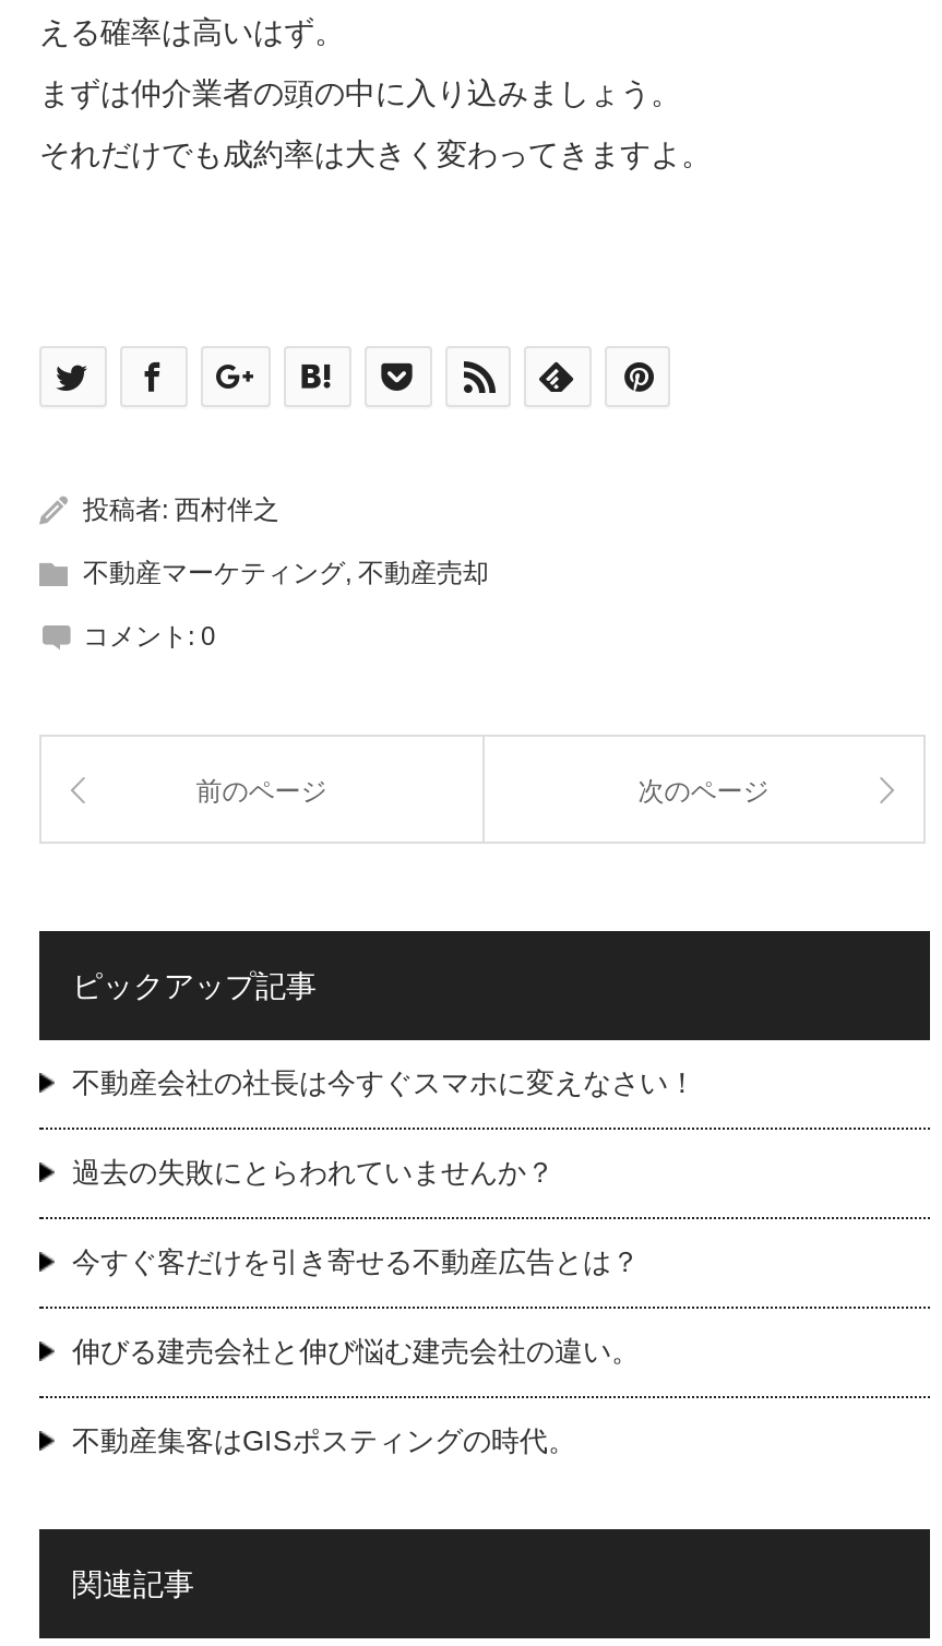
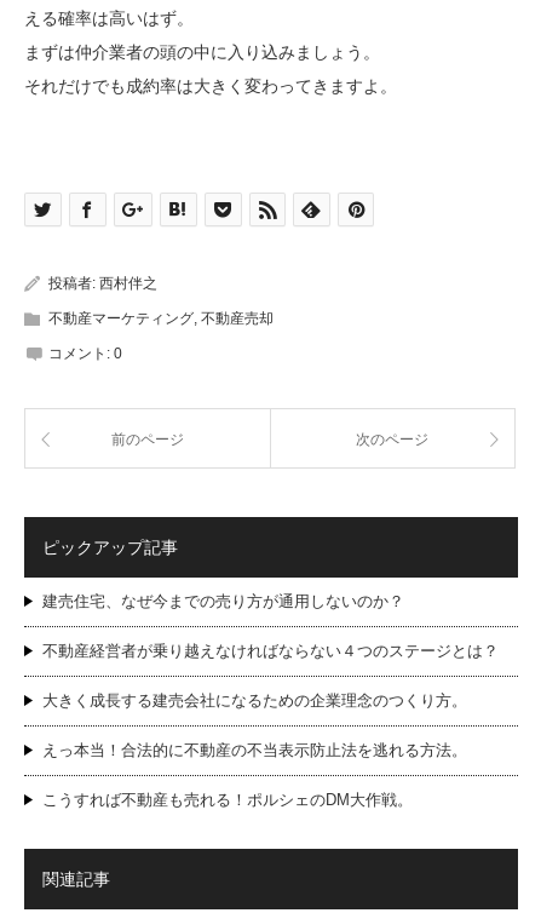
- 不動産会社の社長は今すぐスマホに変えなさい！
+ 建売住宅、なぜ今までの売り方が通用しないのか？

- 過去の失敗にとらわれていませんか？
+ 不動産経営者が乗り越えなければならない４つのステージとは？

- 今すぐ客だけを引き寄せる不動産広告とは？
+ 大きく成長する建売会社になるための企業理念のつくり方。

- 伸びる建売会社と伸び悩む建売会社の違い。
+ えっ本当！合法的に不動産の不当表示防止法を逃れる方法。

- 不動産集客はGISポスティングの時代。
+ こうすれば不動産も売れる！ポルシェのDM大作戦。
